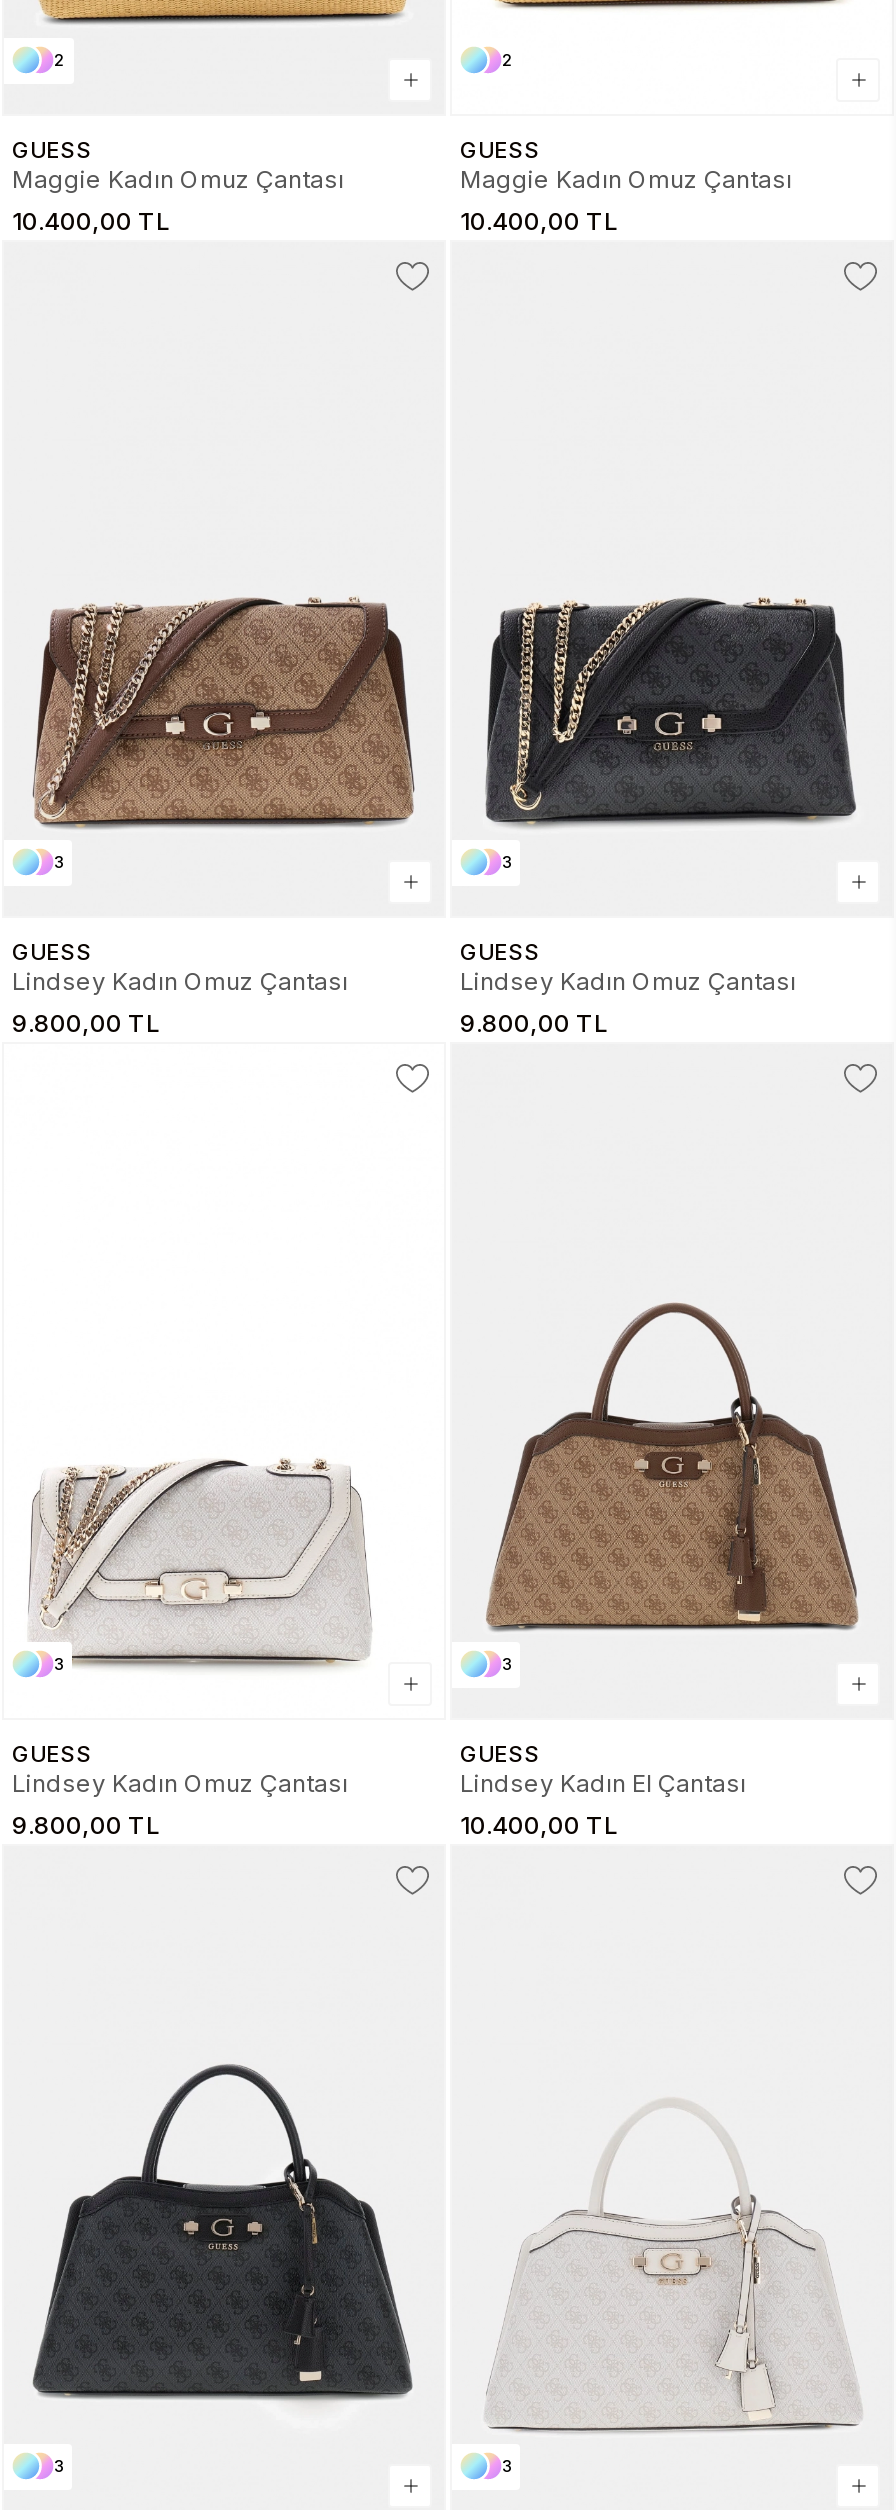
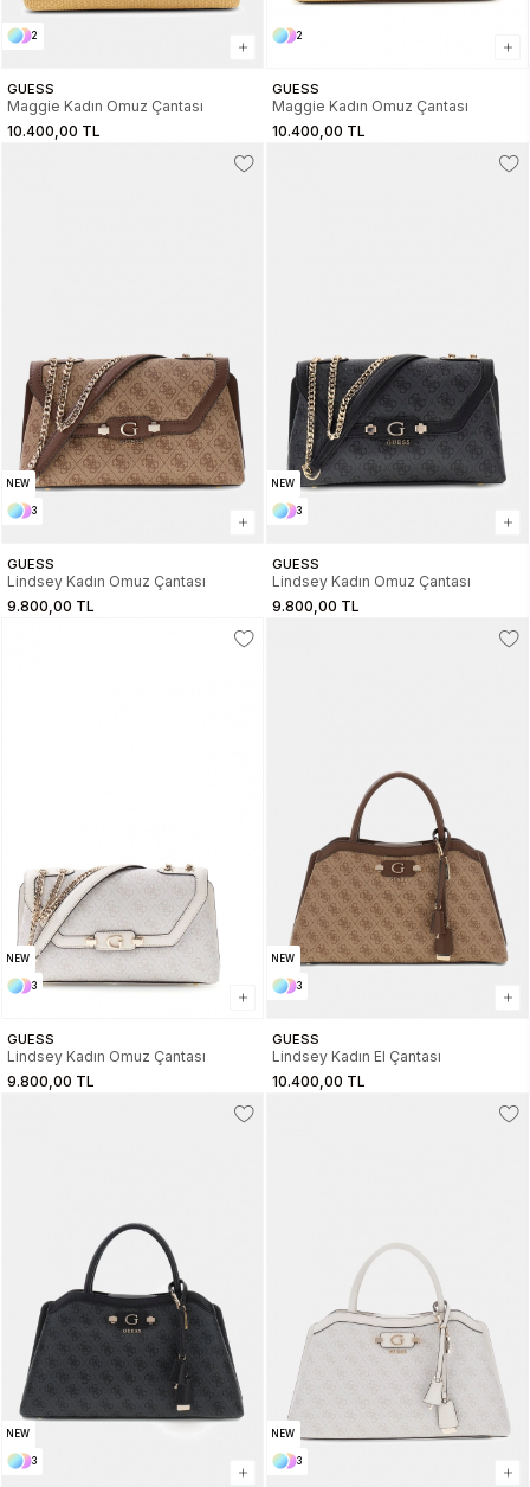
+ NEW

+ NEW

+ NEW

+ NEW

+ NEW

+ NEW
